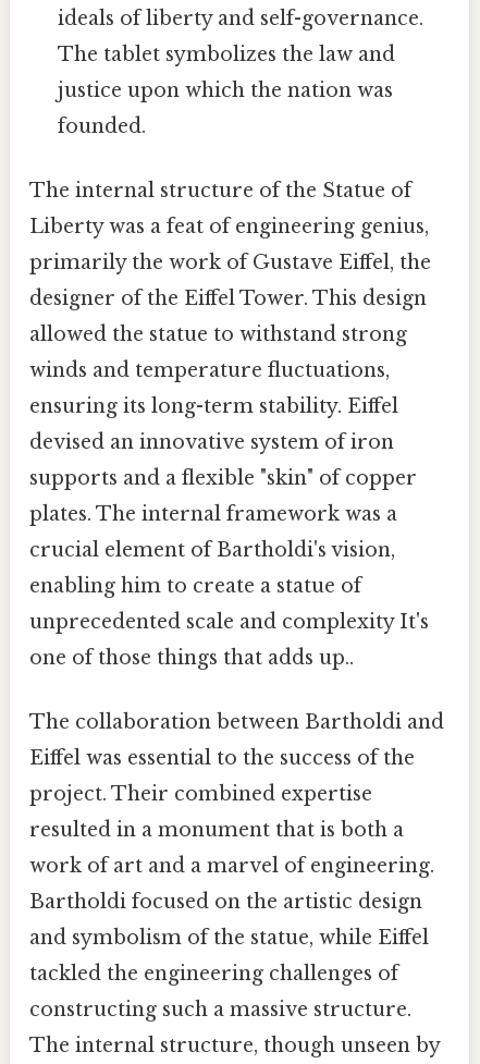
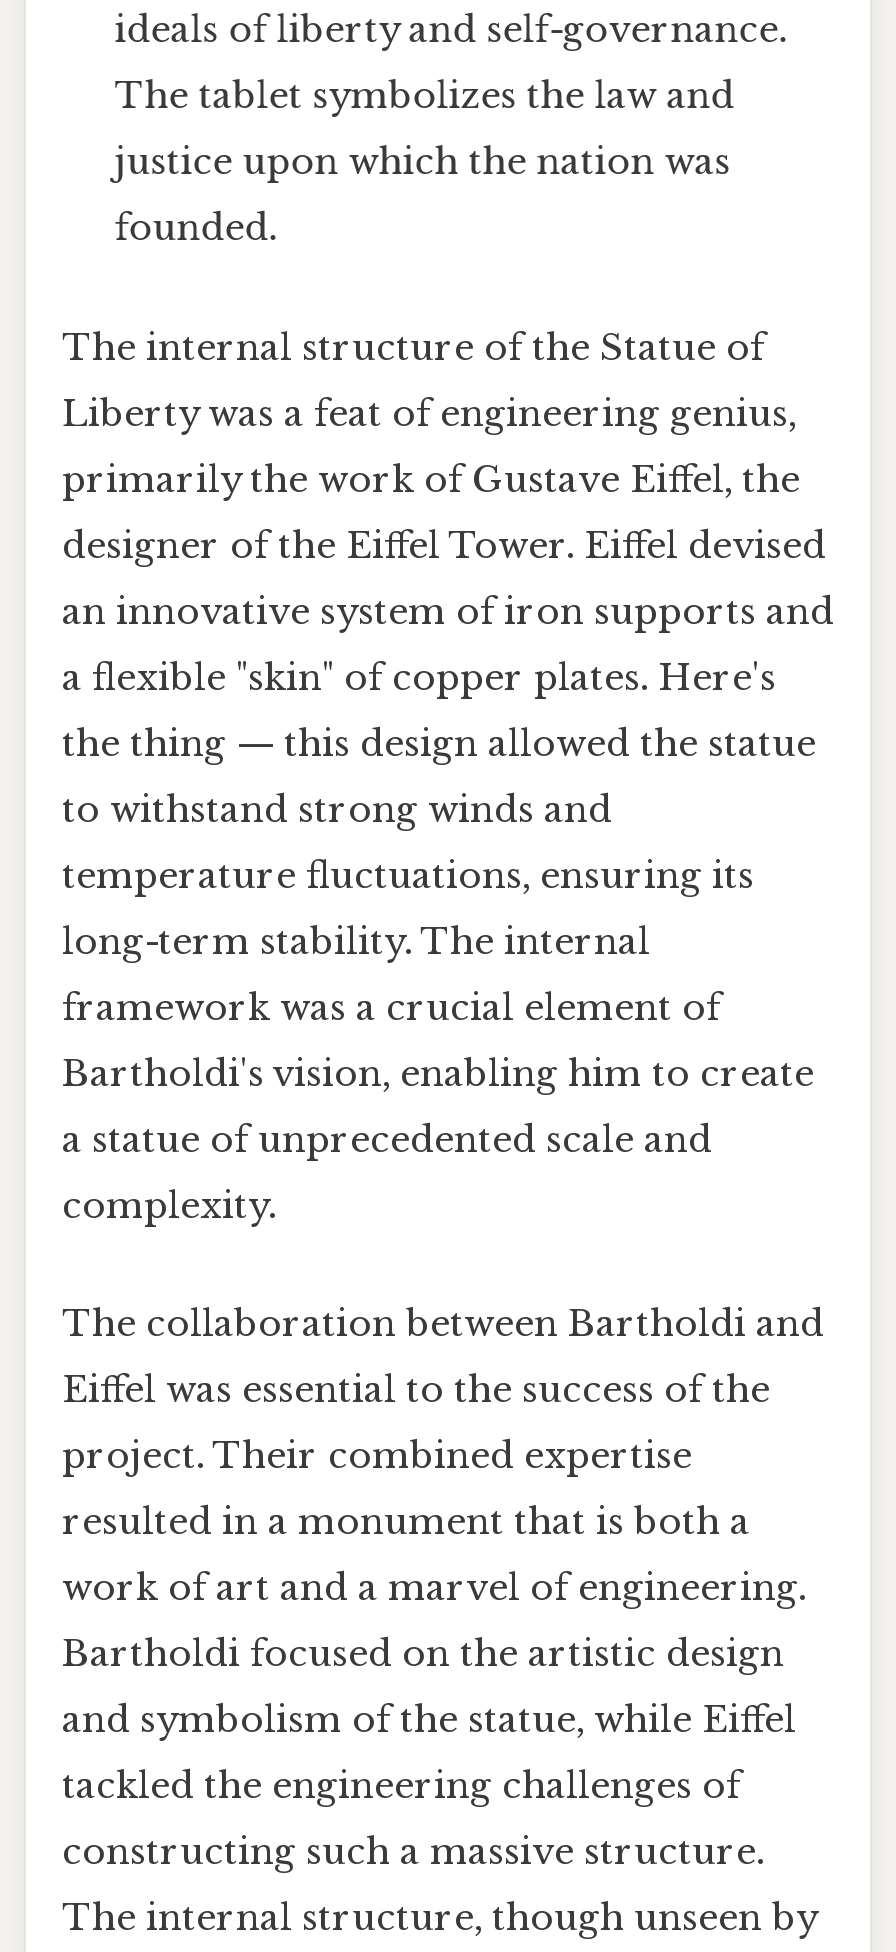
- designer of the Eiffel Tower. This design
+ designer of the Eiffel Tower. Eiffel devised

- allowed the statue to withstand strong
+ an innovative system of iron supports and

- winds and temperature fluctuations,
+ a flexible "skin" of copper plates. Here's

- ensuring its long-term stability. Eiffel
+ the thing — this design allowed the statue

- devised an innovative system of iron
+ to withstand strong winds and

- supports and a flexible "skin" of copper
+ temperature fluctuations, ensuring its

- plates. The internal framework was a
+ long-term stability. The internal

- crucial element of Bartholdi's vision,
+ framework was a crucial element of

- enabling him to create a statue of
+ Bartholdi's vision, enabling him to create

- unprecedented scale and complexity It's
+ a statue of unprecedented scale and

- one of those things that adds up..
+ complexity.
